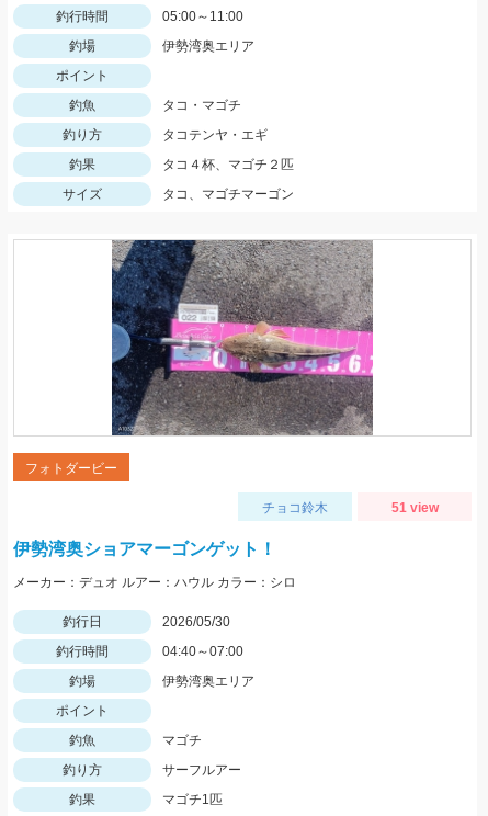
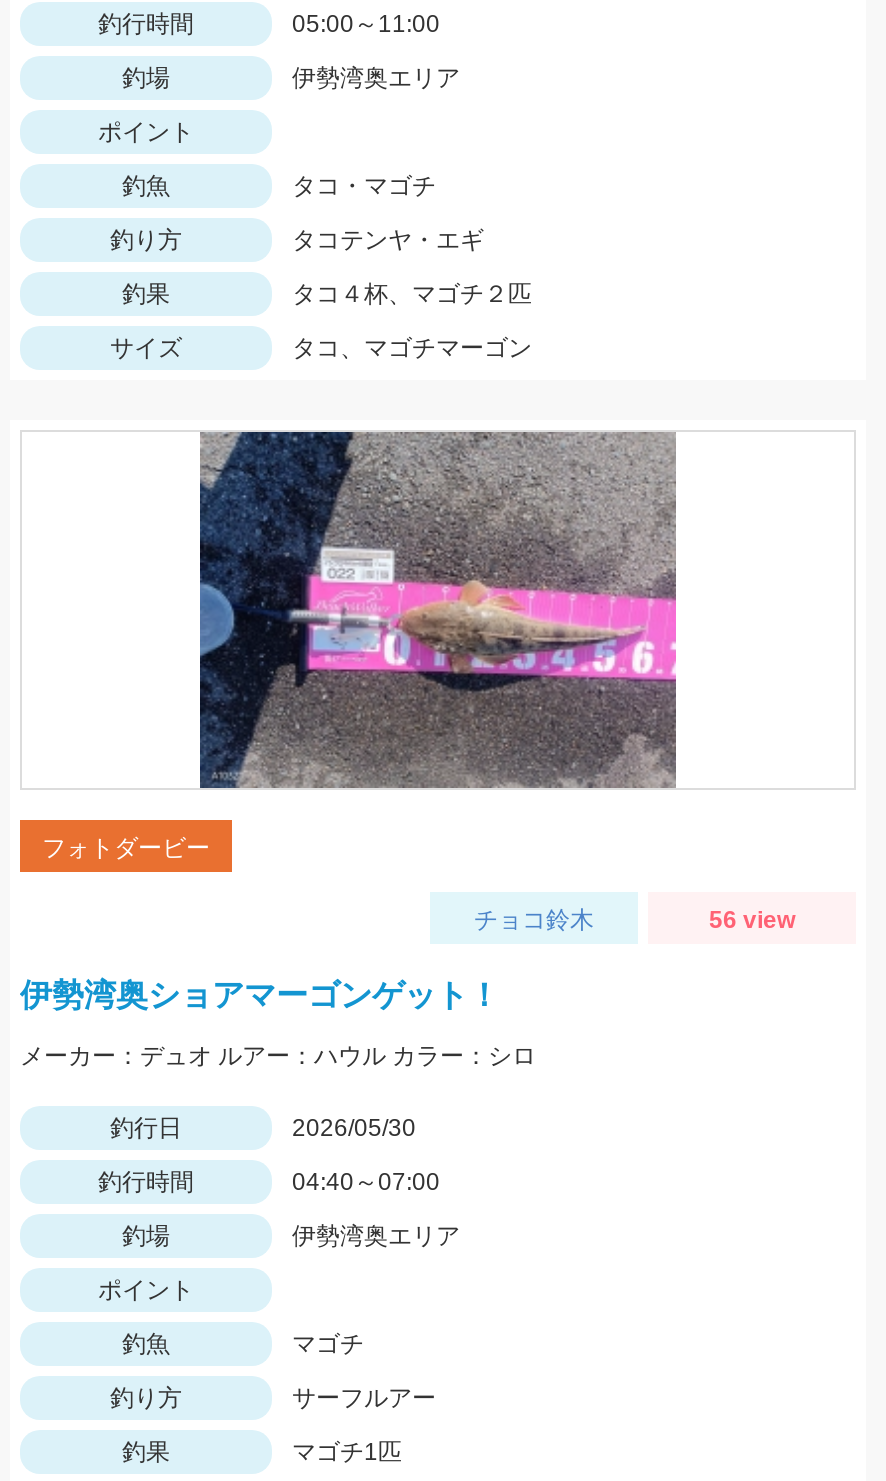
- 51 view
+ 56 view
